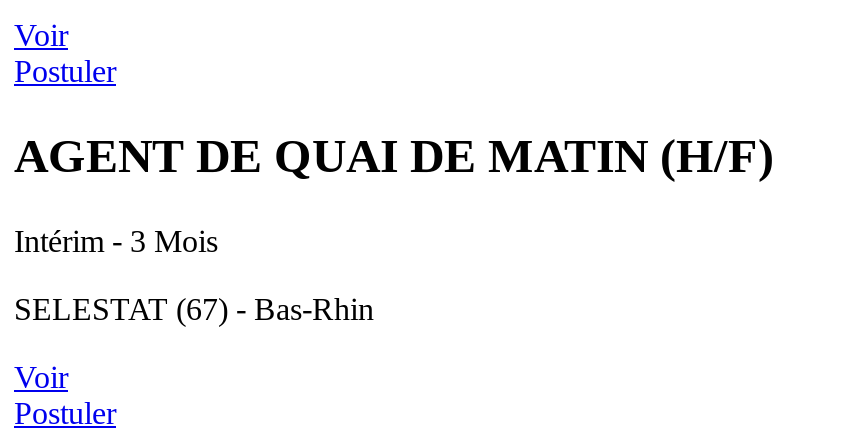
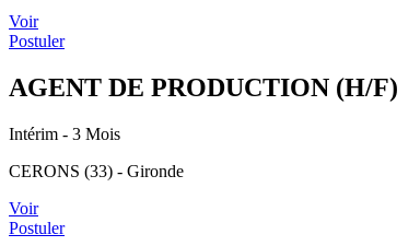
- AGENT DE QUAI DE MATIN (H/F)
+ AGENT DE PRODUCTION (H/F)

- SELESTAT (67) - Bas-Rhin
+ CERONS (33) - Gironde
